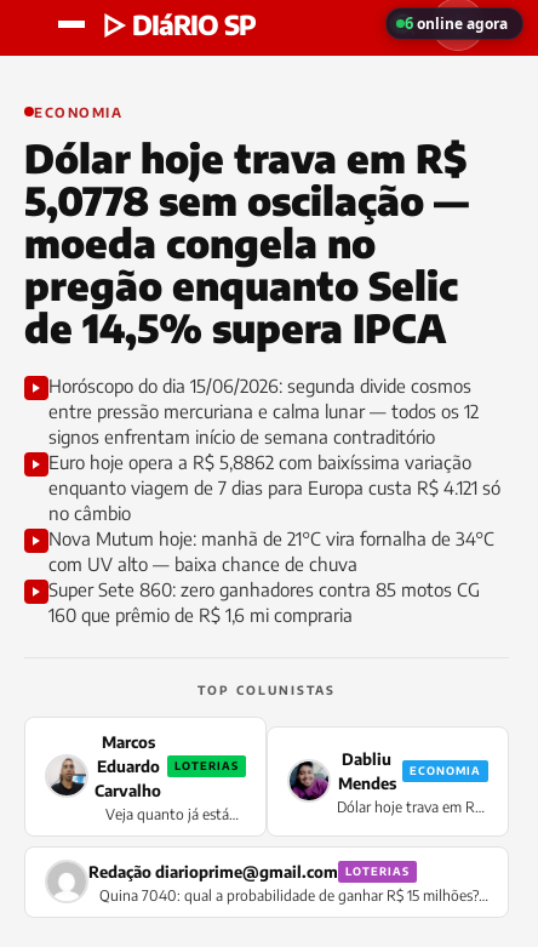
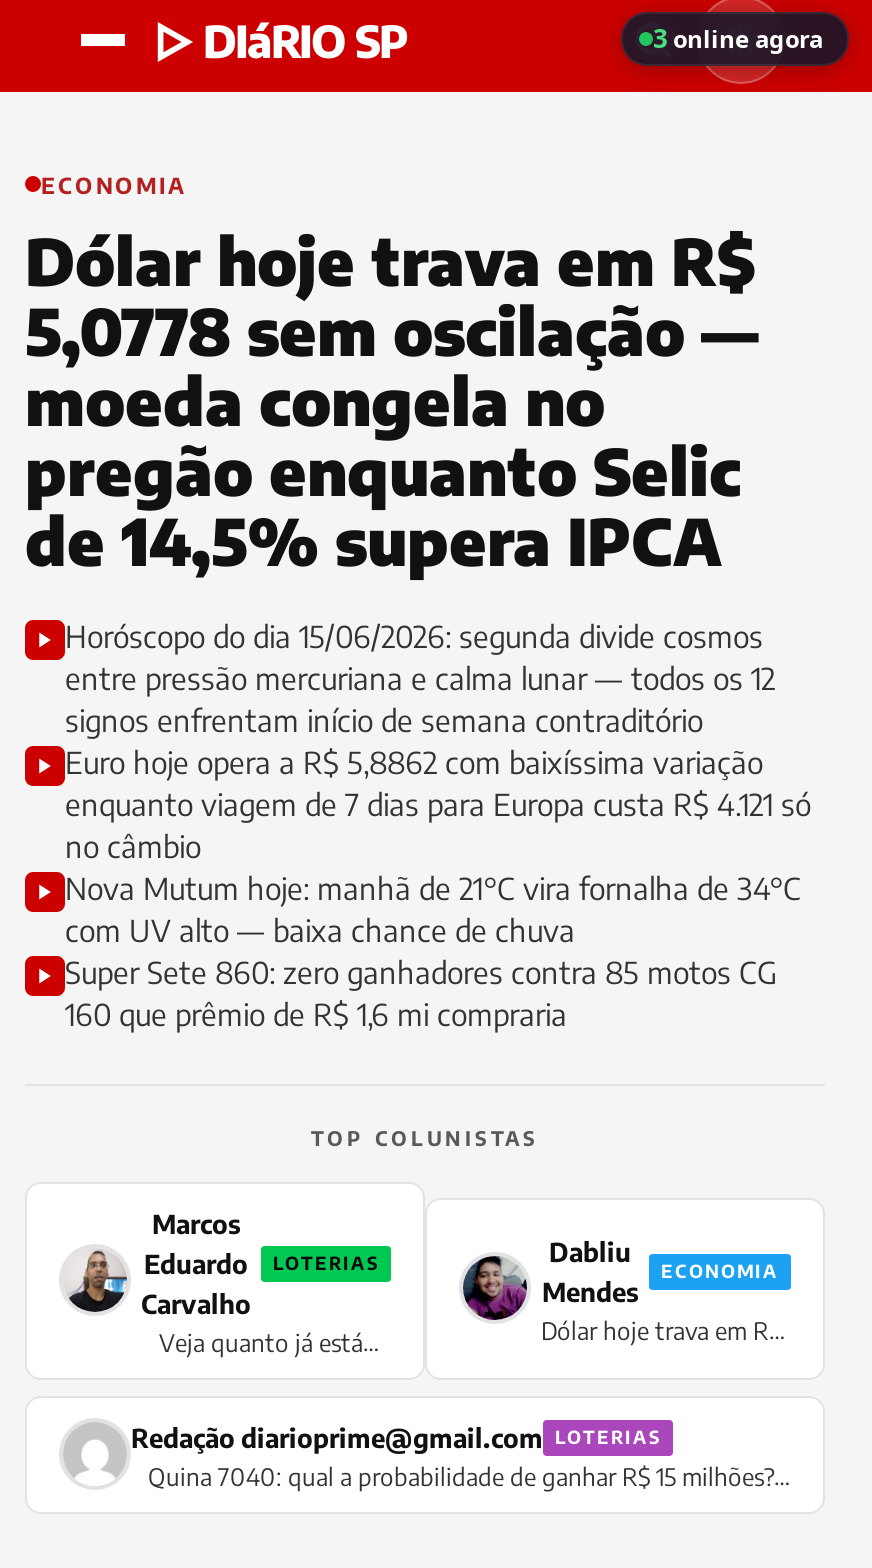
- 6 online agora
+ 3 online agora
